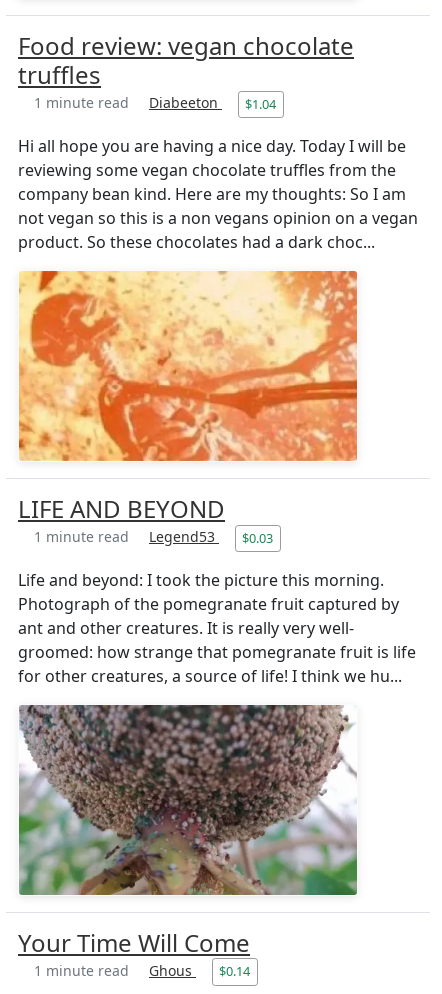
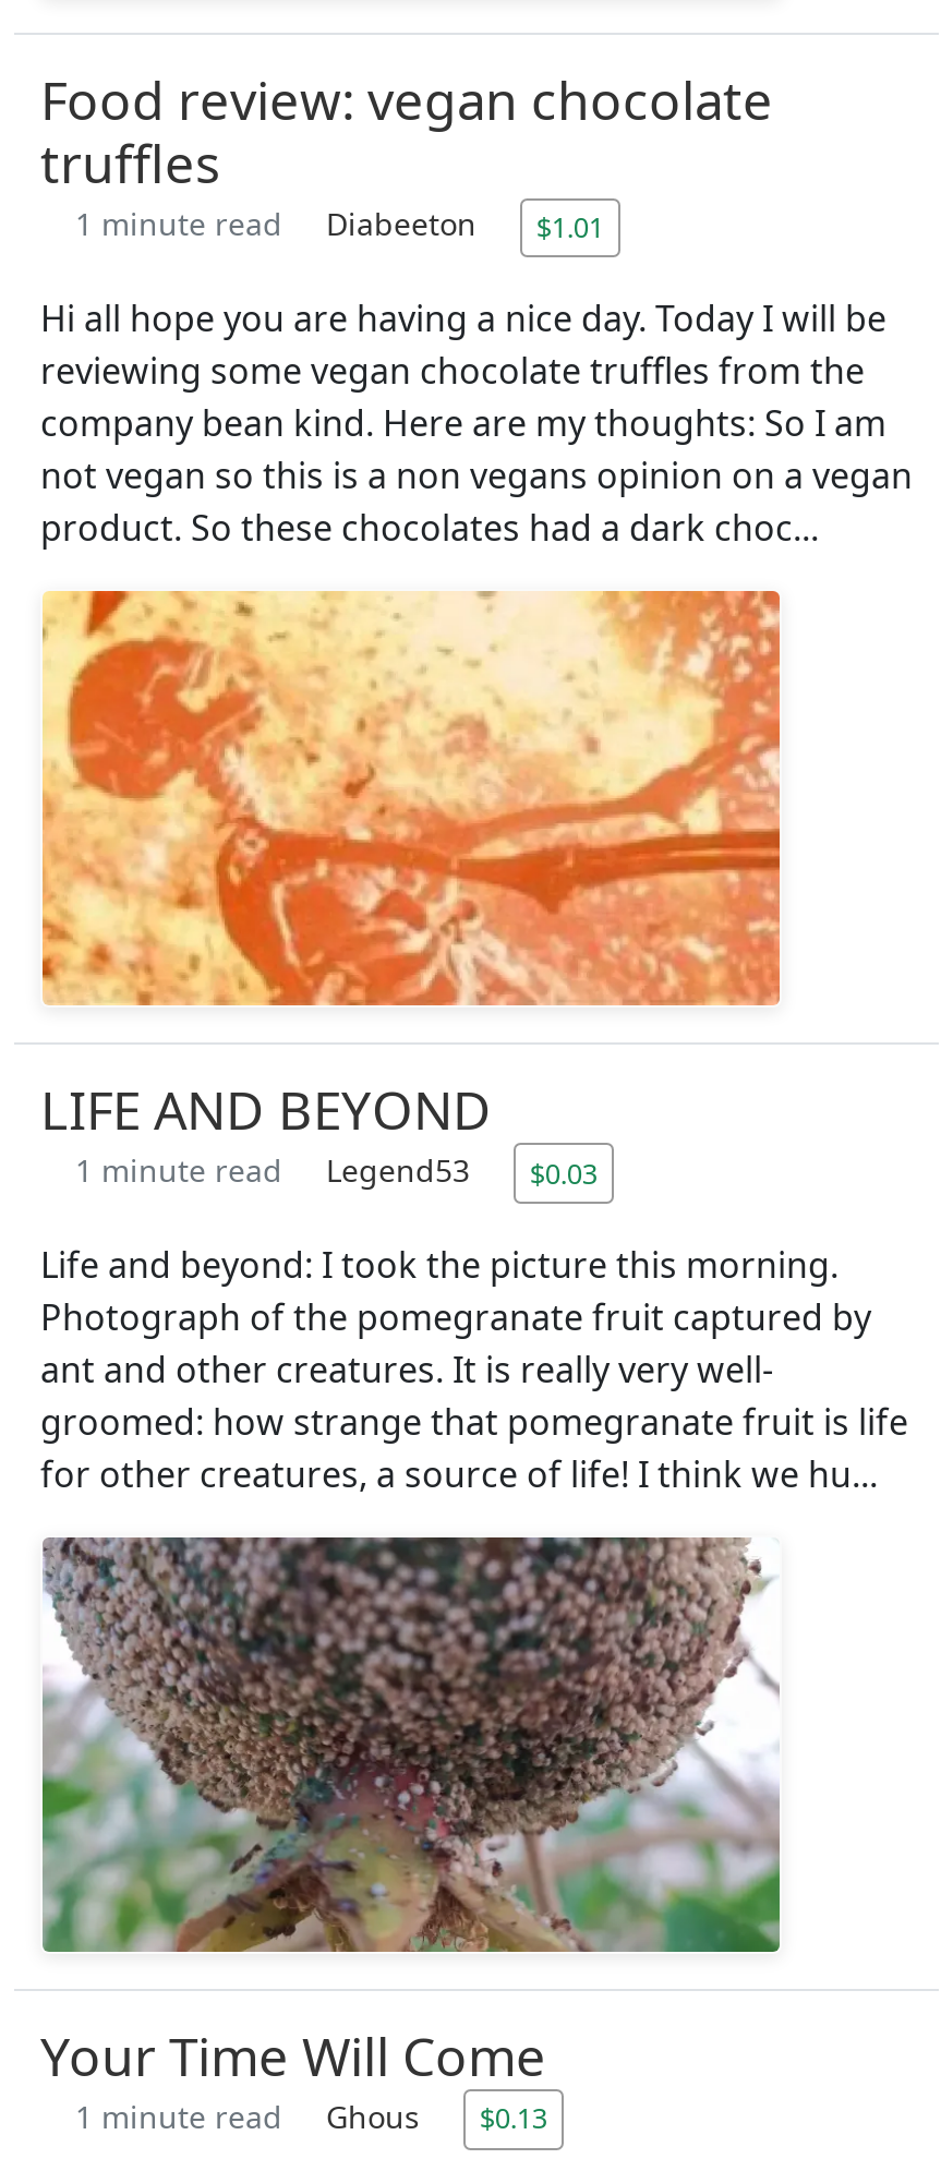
- 1 minute read Diabeeton $1.04
+ 1 minute read Diabeeton $1.01

- 1 minute read Ghous $0.14
+ 1 minute read Ghous $0.13
